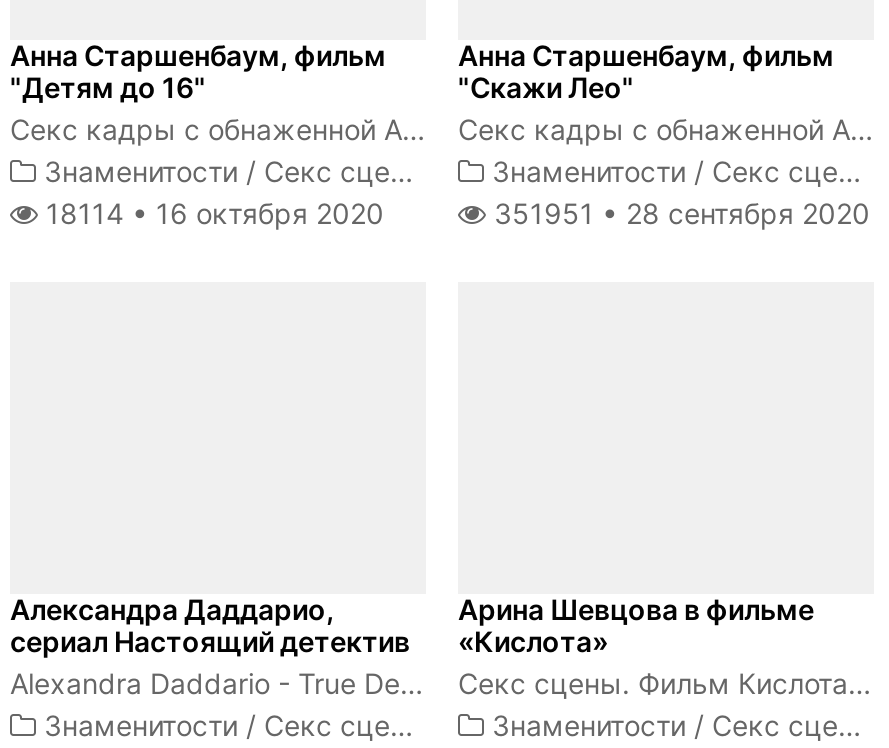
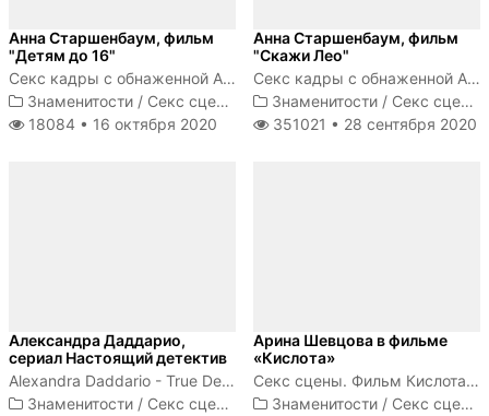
- 18114 • 16 октября 2020
+ 18084 • 16 октября 2020

- 351951 • 28 сентября 2020
+ 351021 • 28 сентября 2020
